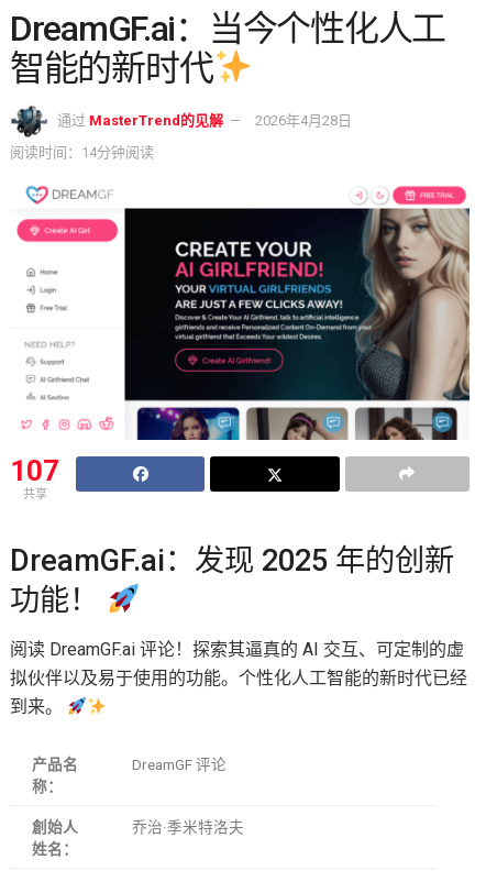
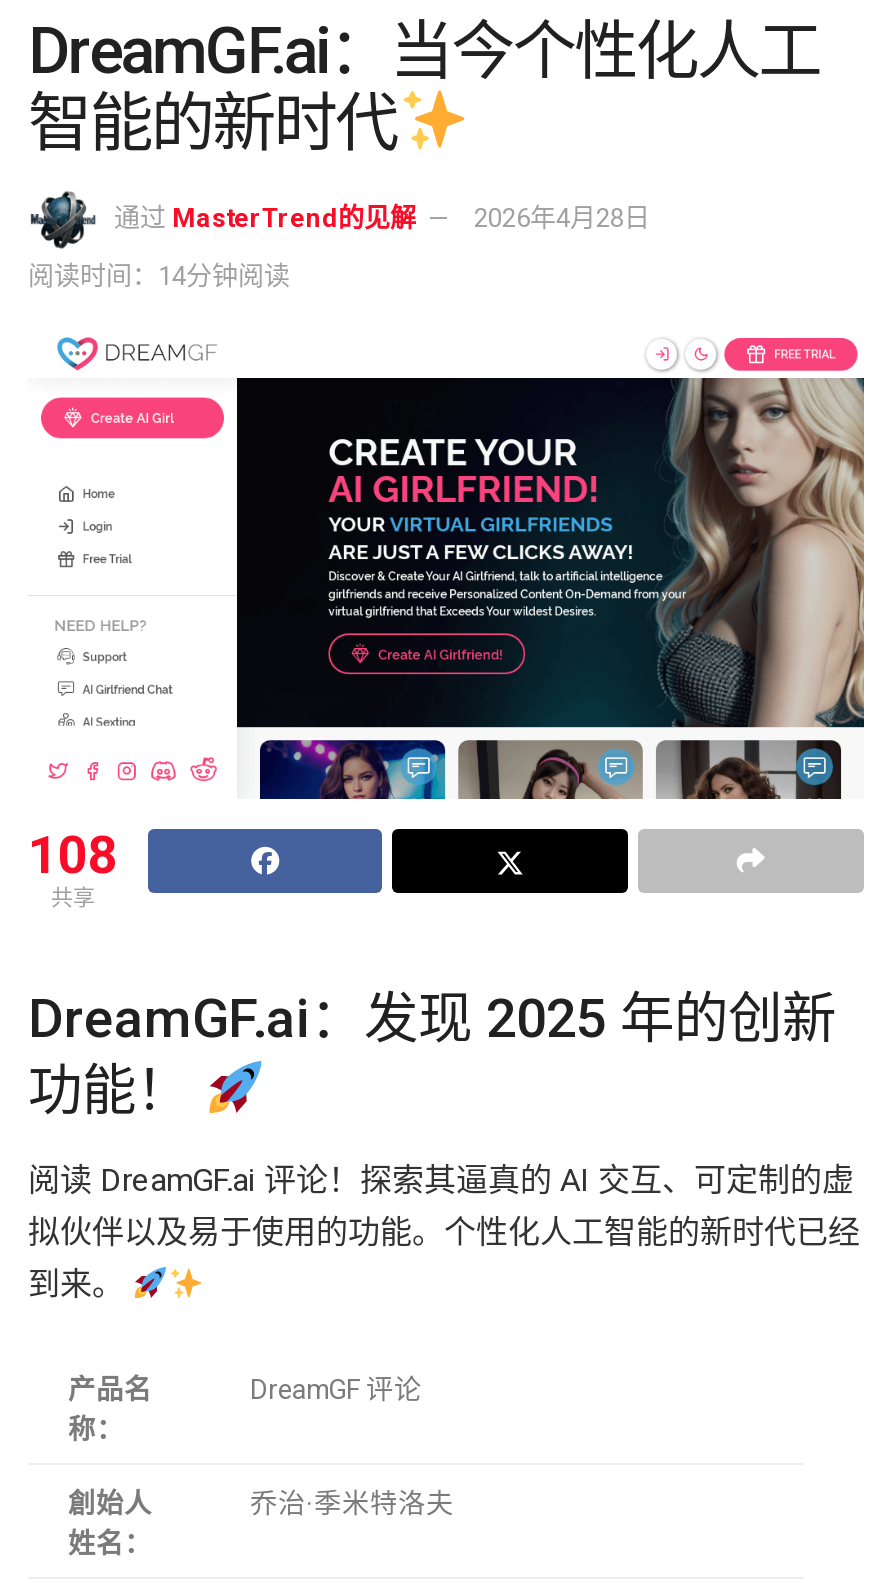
- 107
+ 108
